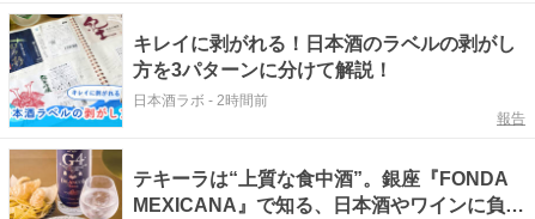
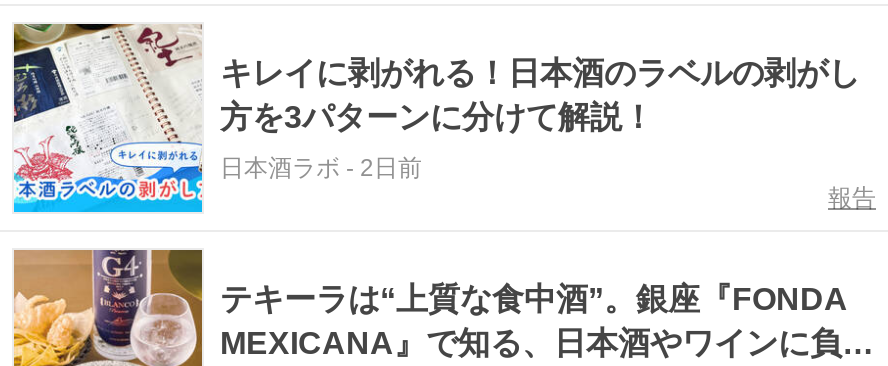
- 日本酒ラボ- 2時間前
+ 日本酒ラボ- 2日前
